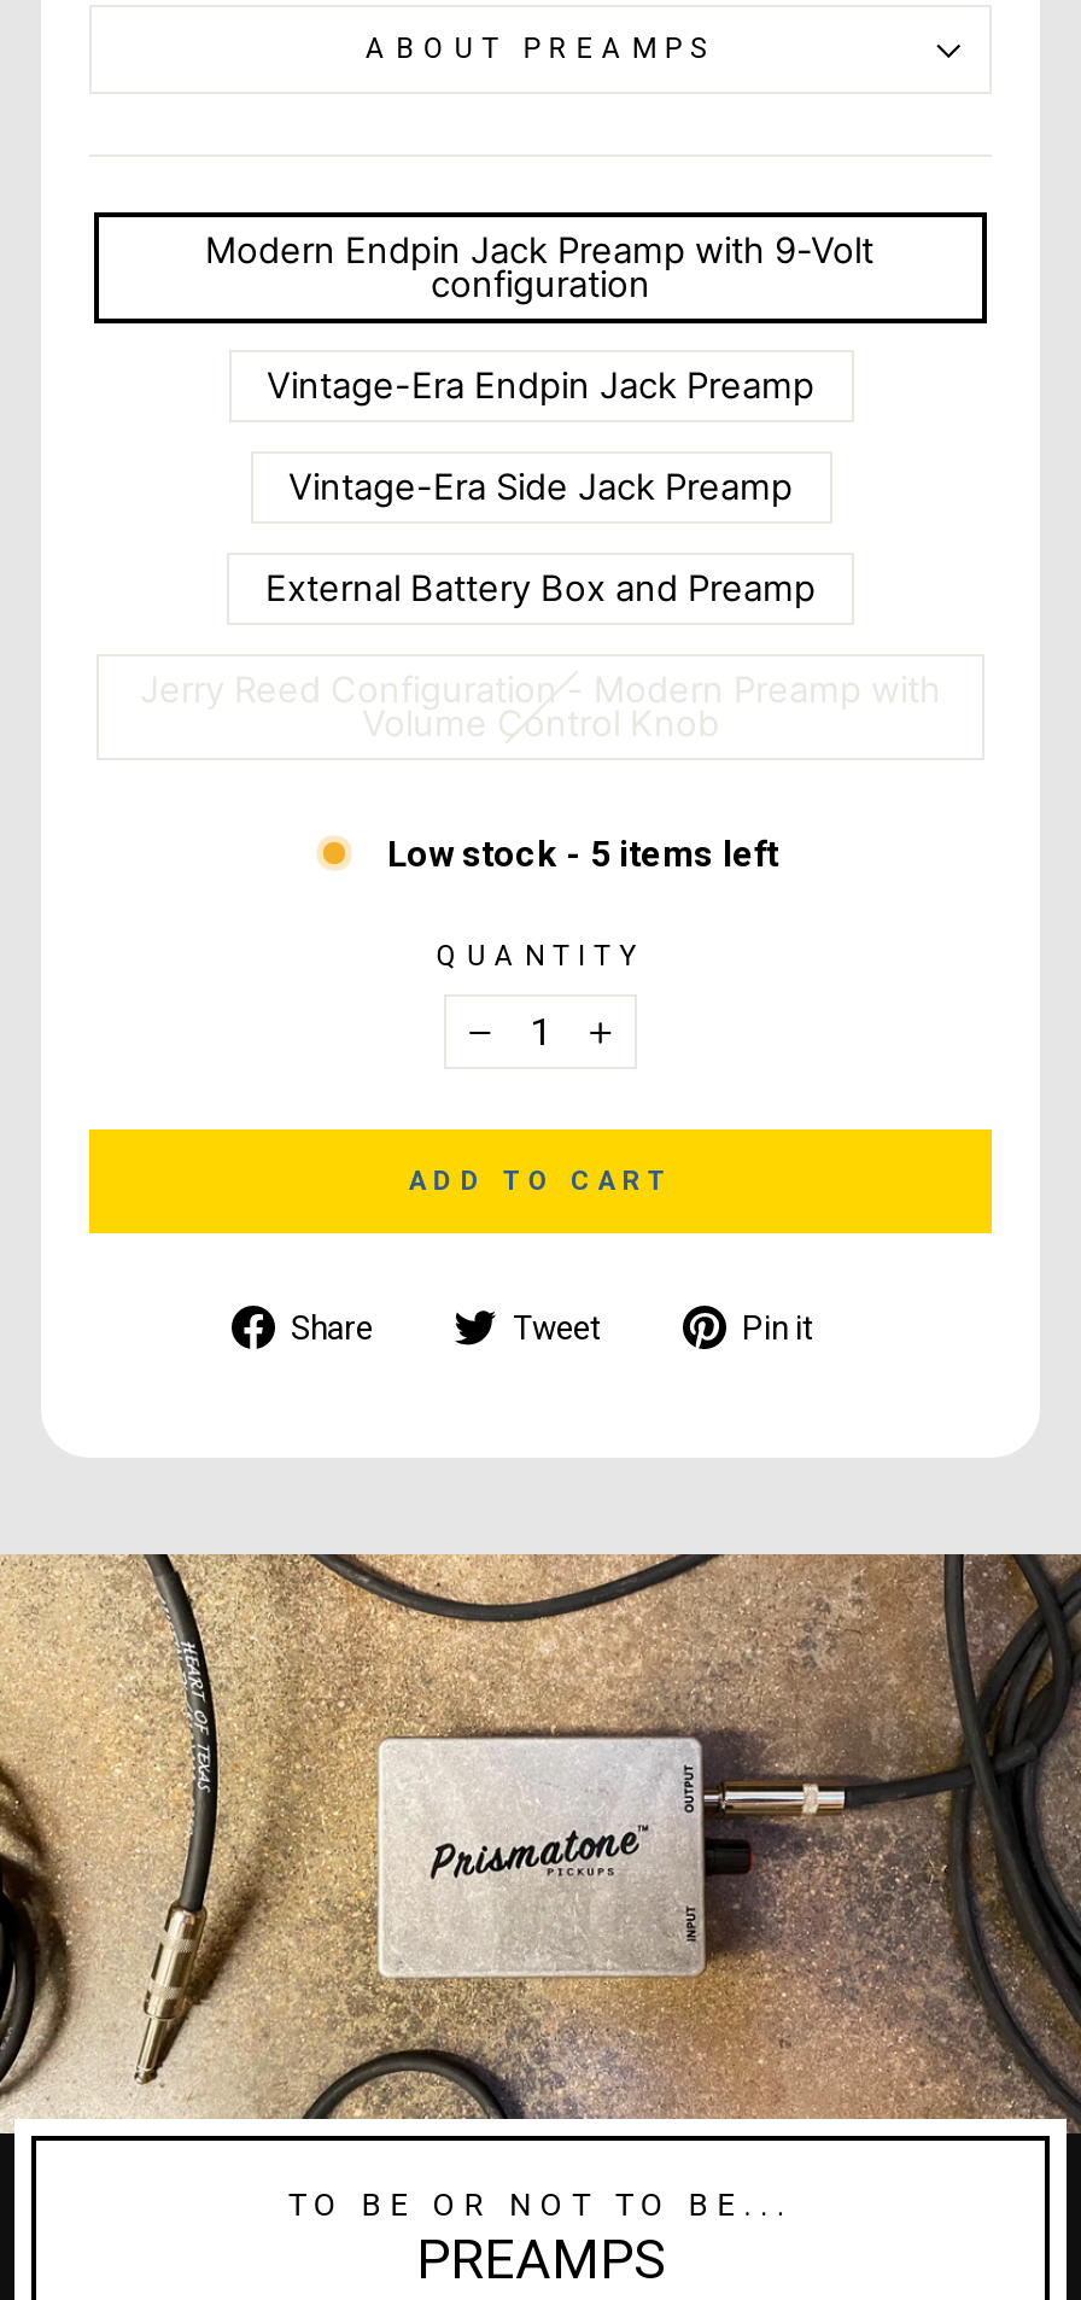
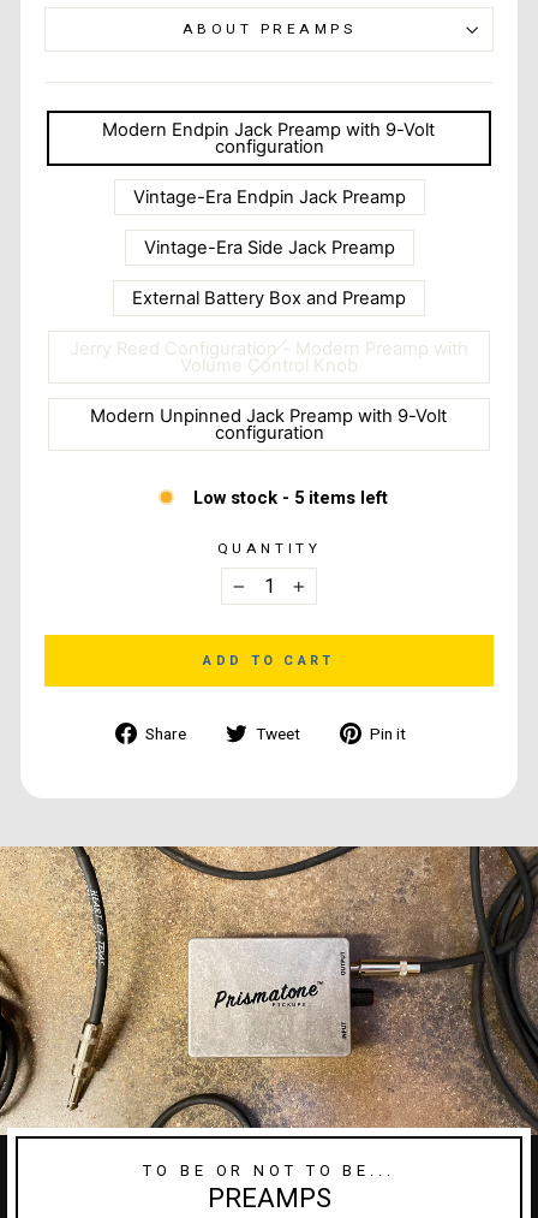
+ Modern Unpinned Jack Preamp with 9-Volt
+ configuration
